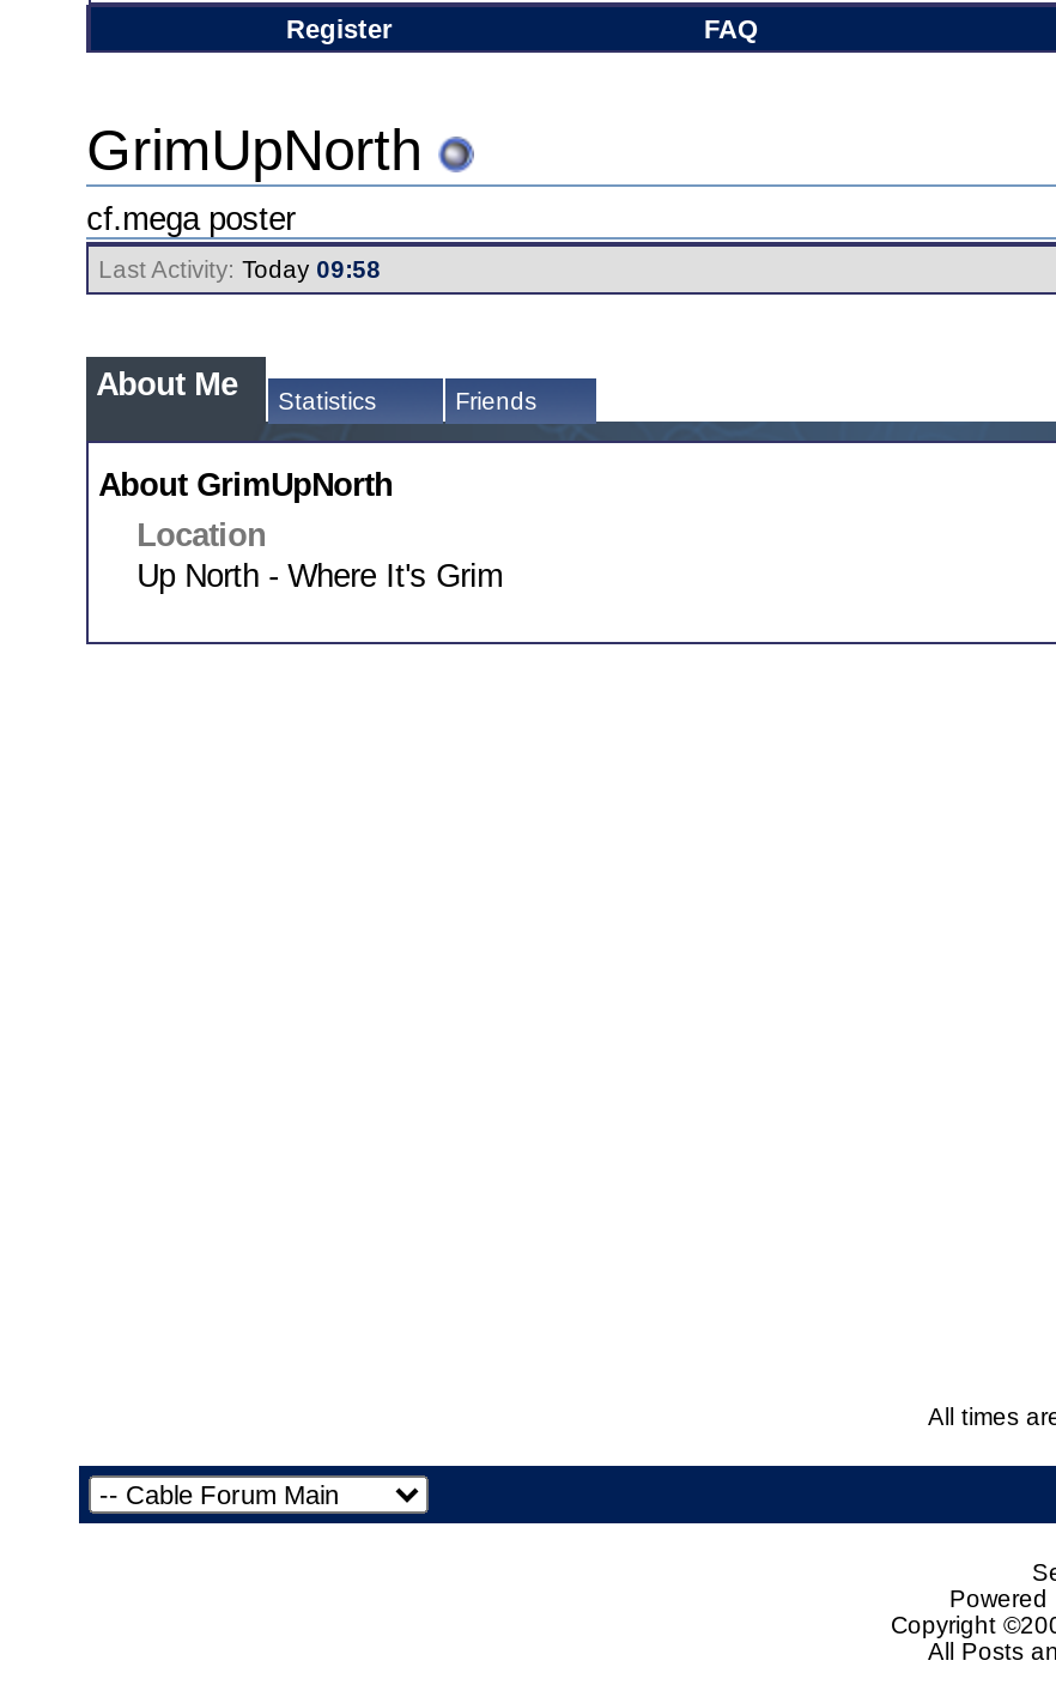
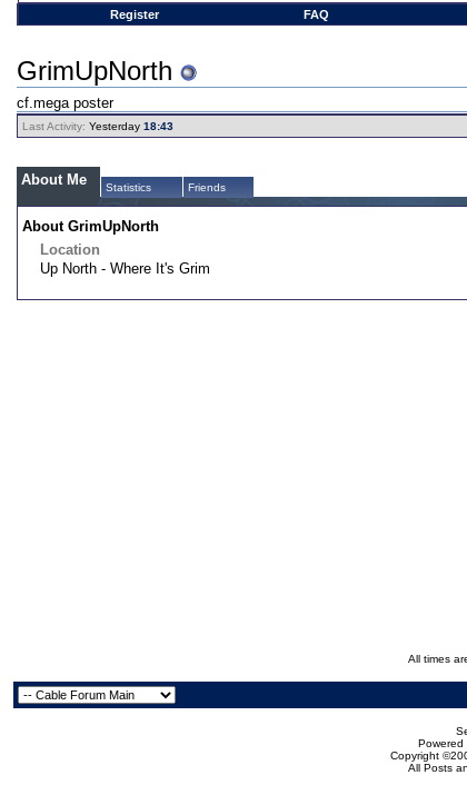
- Last Activity: Today 09:58
+ Last Activity: Yesterday 18:43
